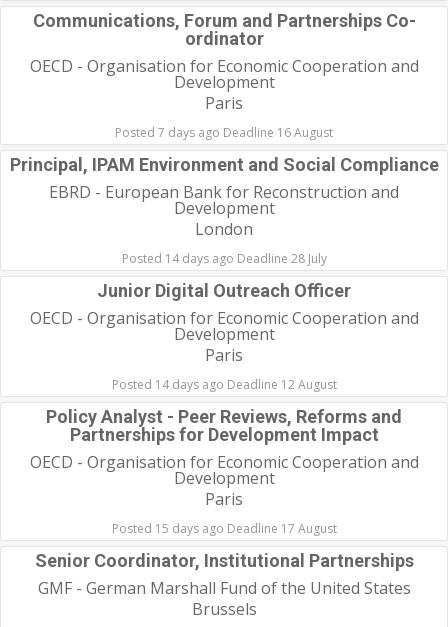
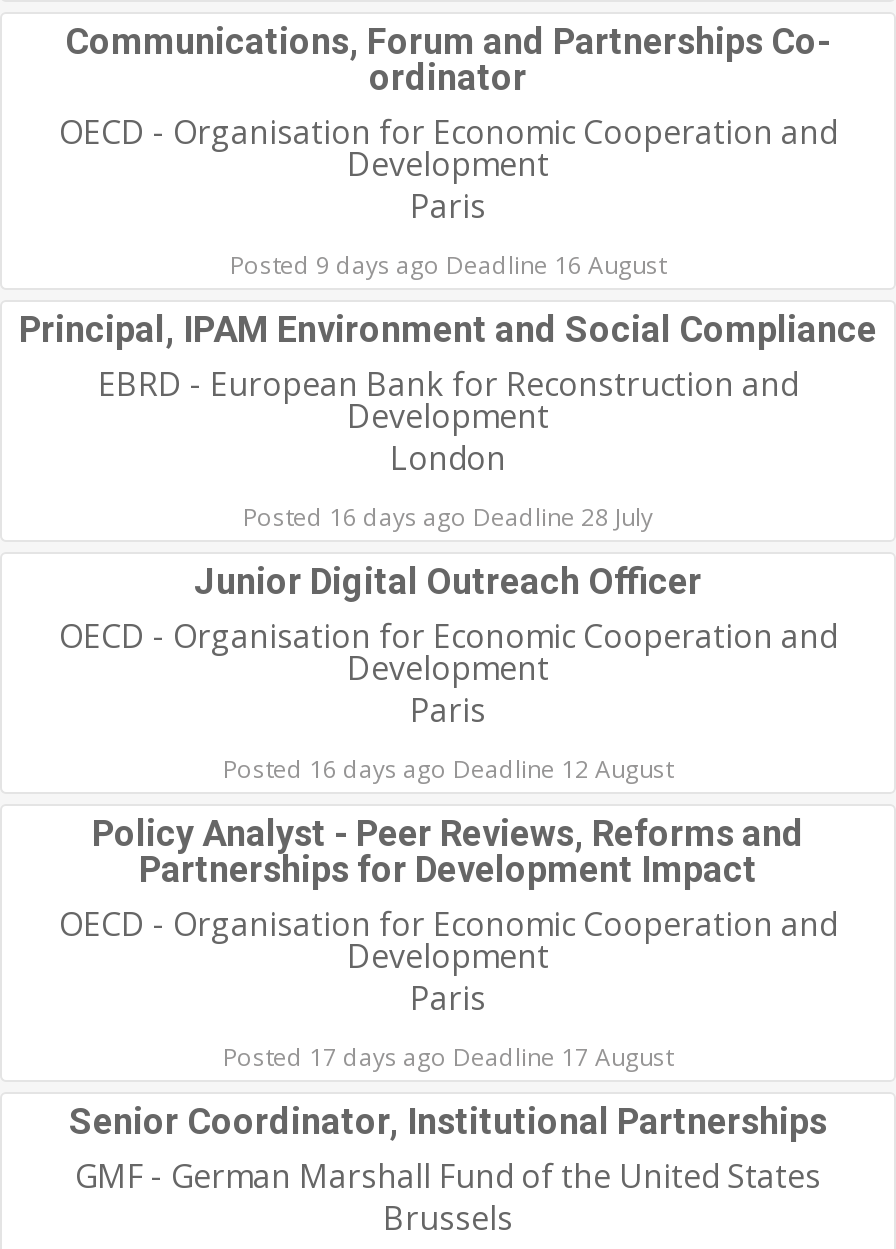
- Posted 7 days ago Deadline 16 August
+ Posted 9 days ago Deadline 16 August

- Posted 14 days ago Deadline 28 July
+ Posted 16 days ago Deadline 28 July

- Posted 14 days ago Deadline 12 August
+ Posted 16 days ago Deadline 12 August

- Posted 15 days ago Deadline 17 August
+ Posted 17 days ago Deadline 17 August
